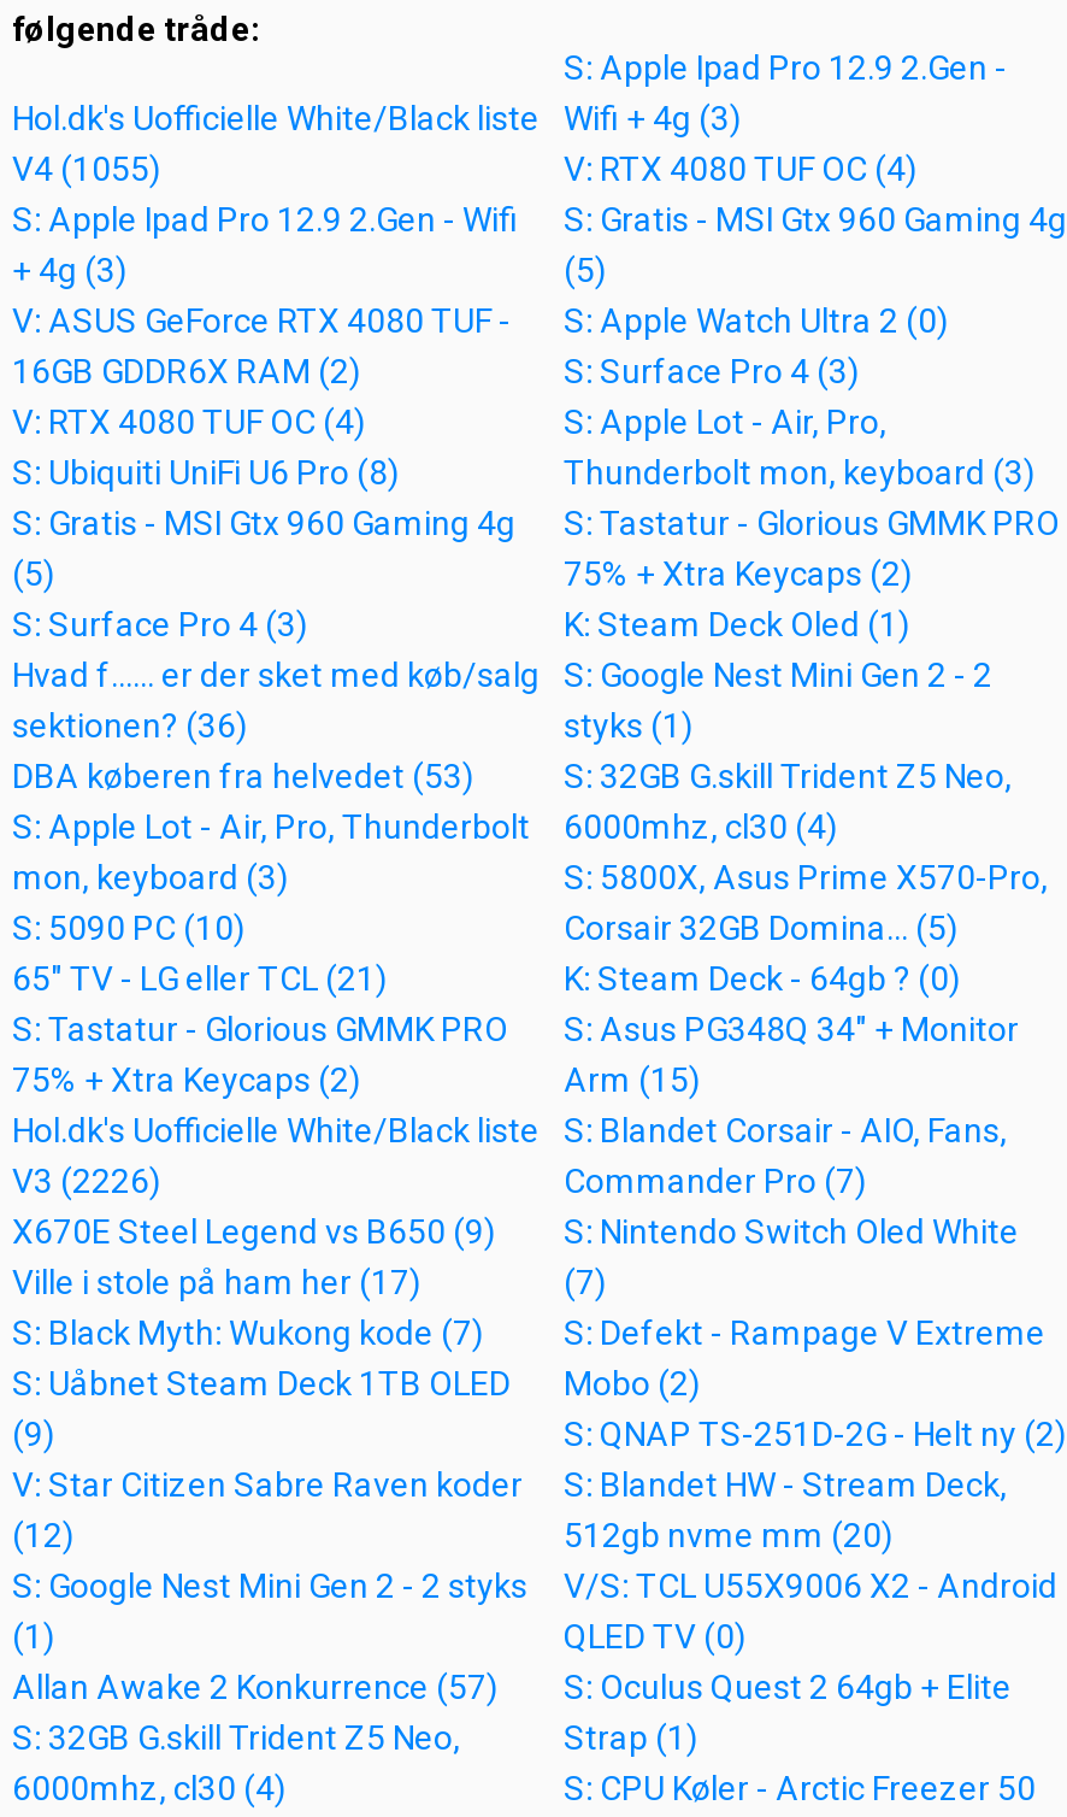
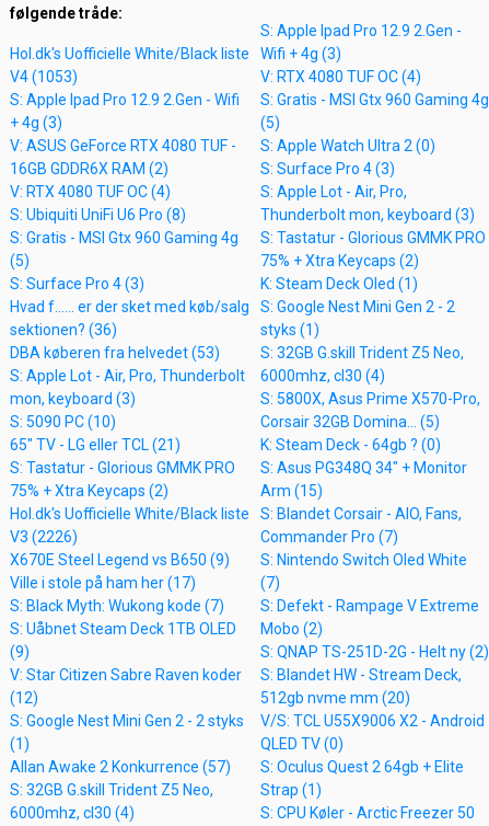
- V4 (1055)
+ V4 (1053)
